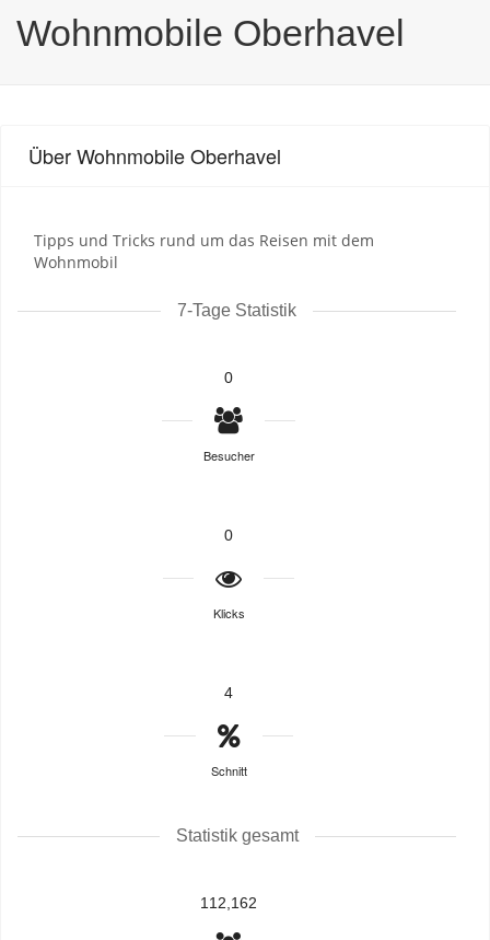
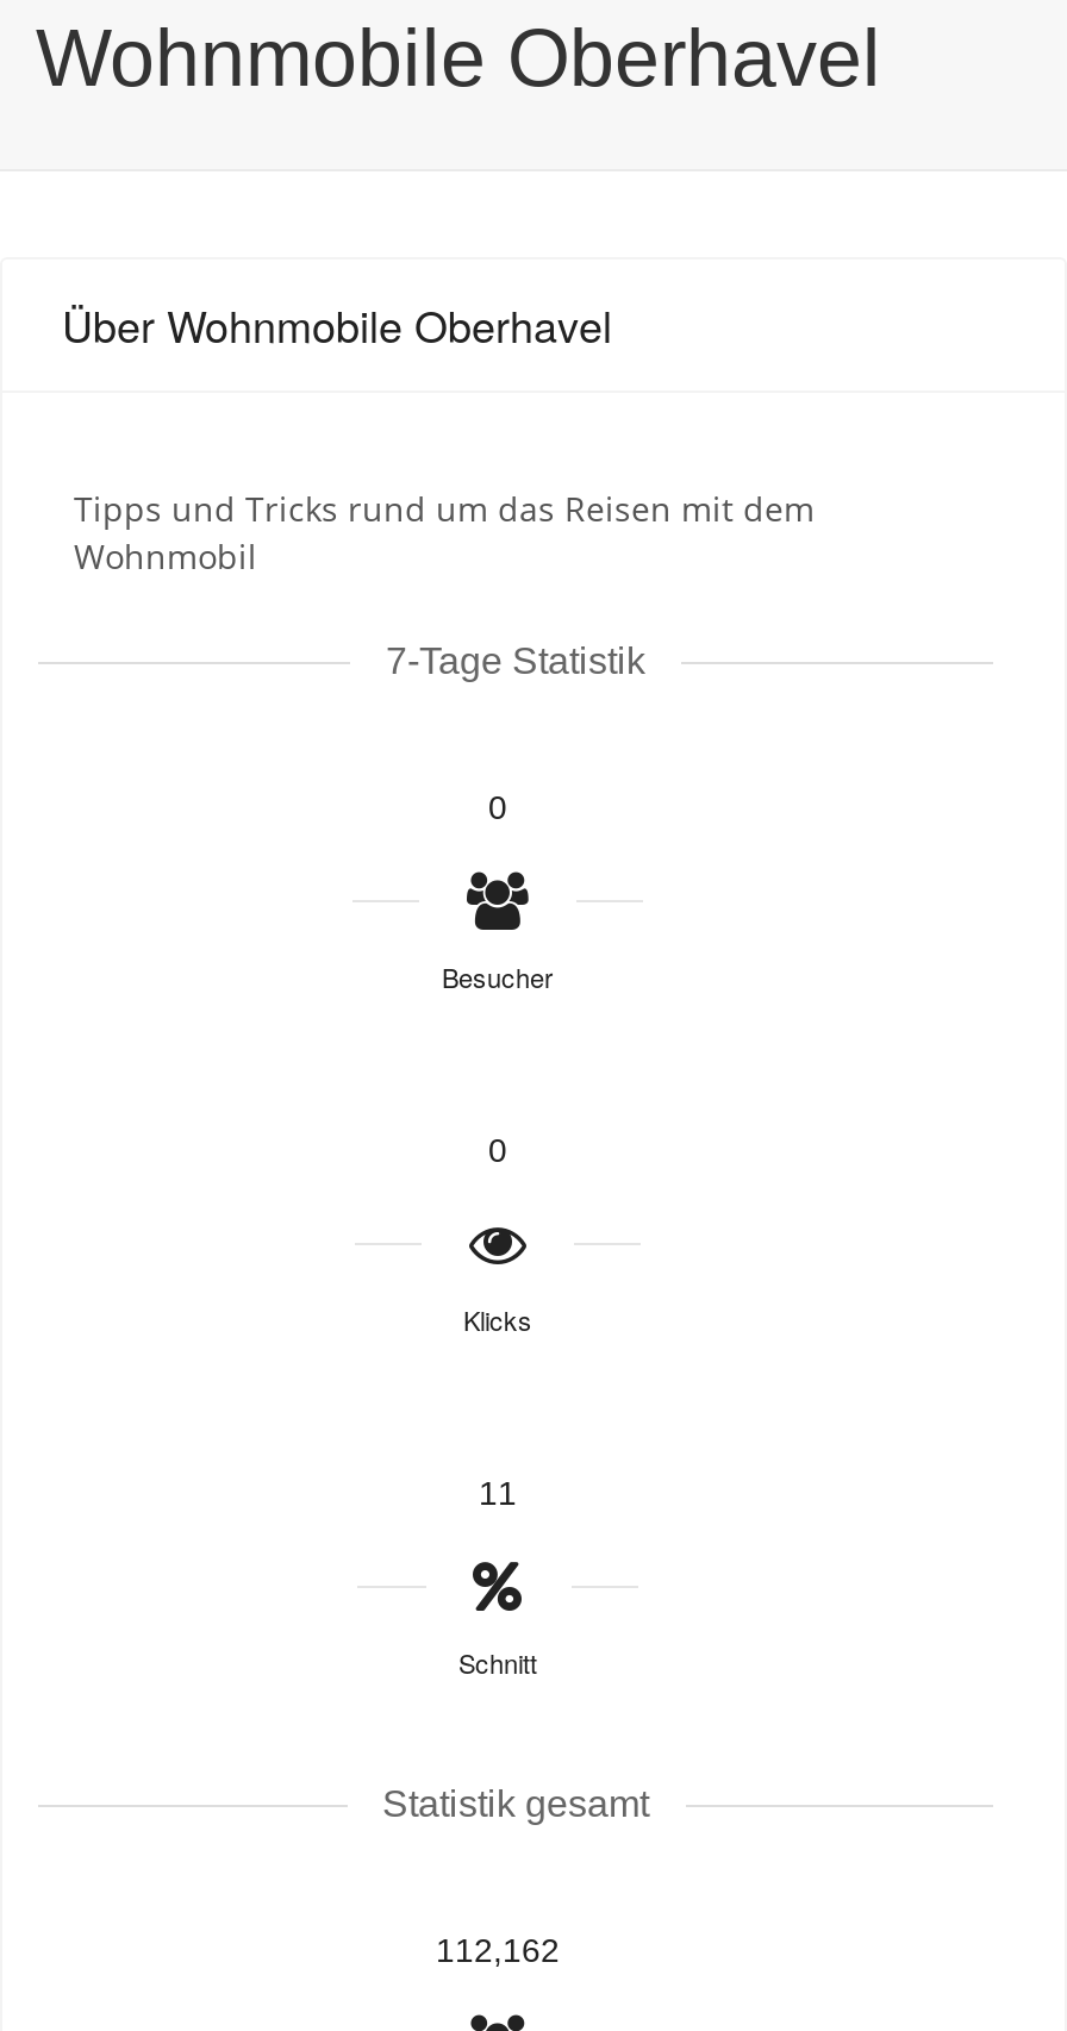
- 4
+ 11
